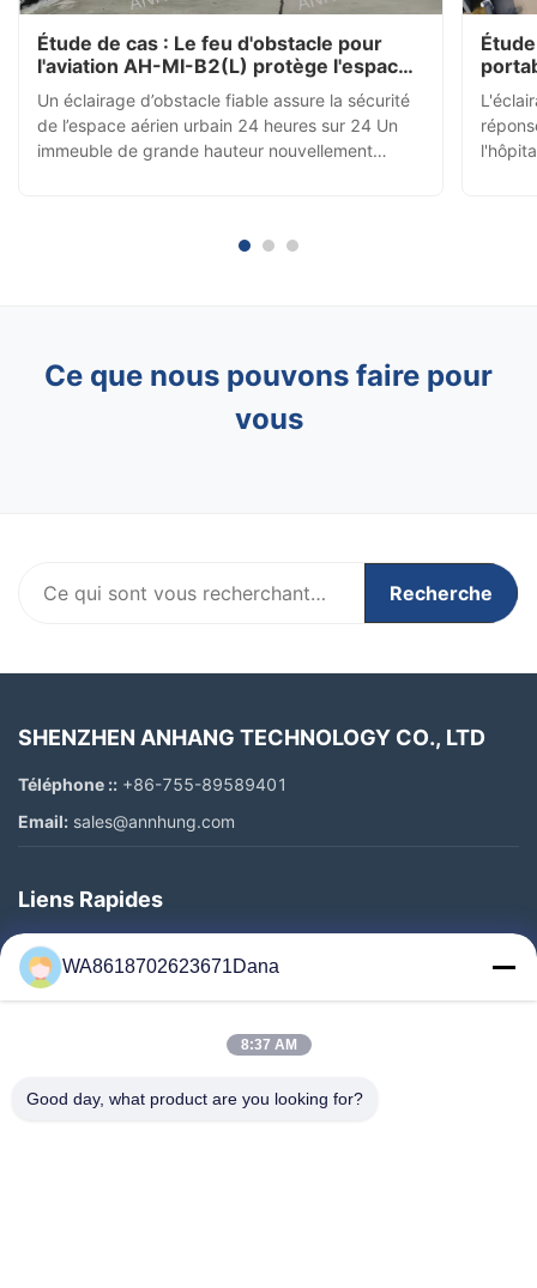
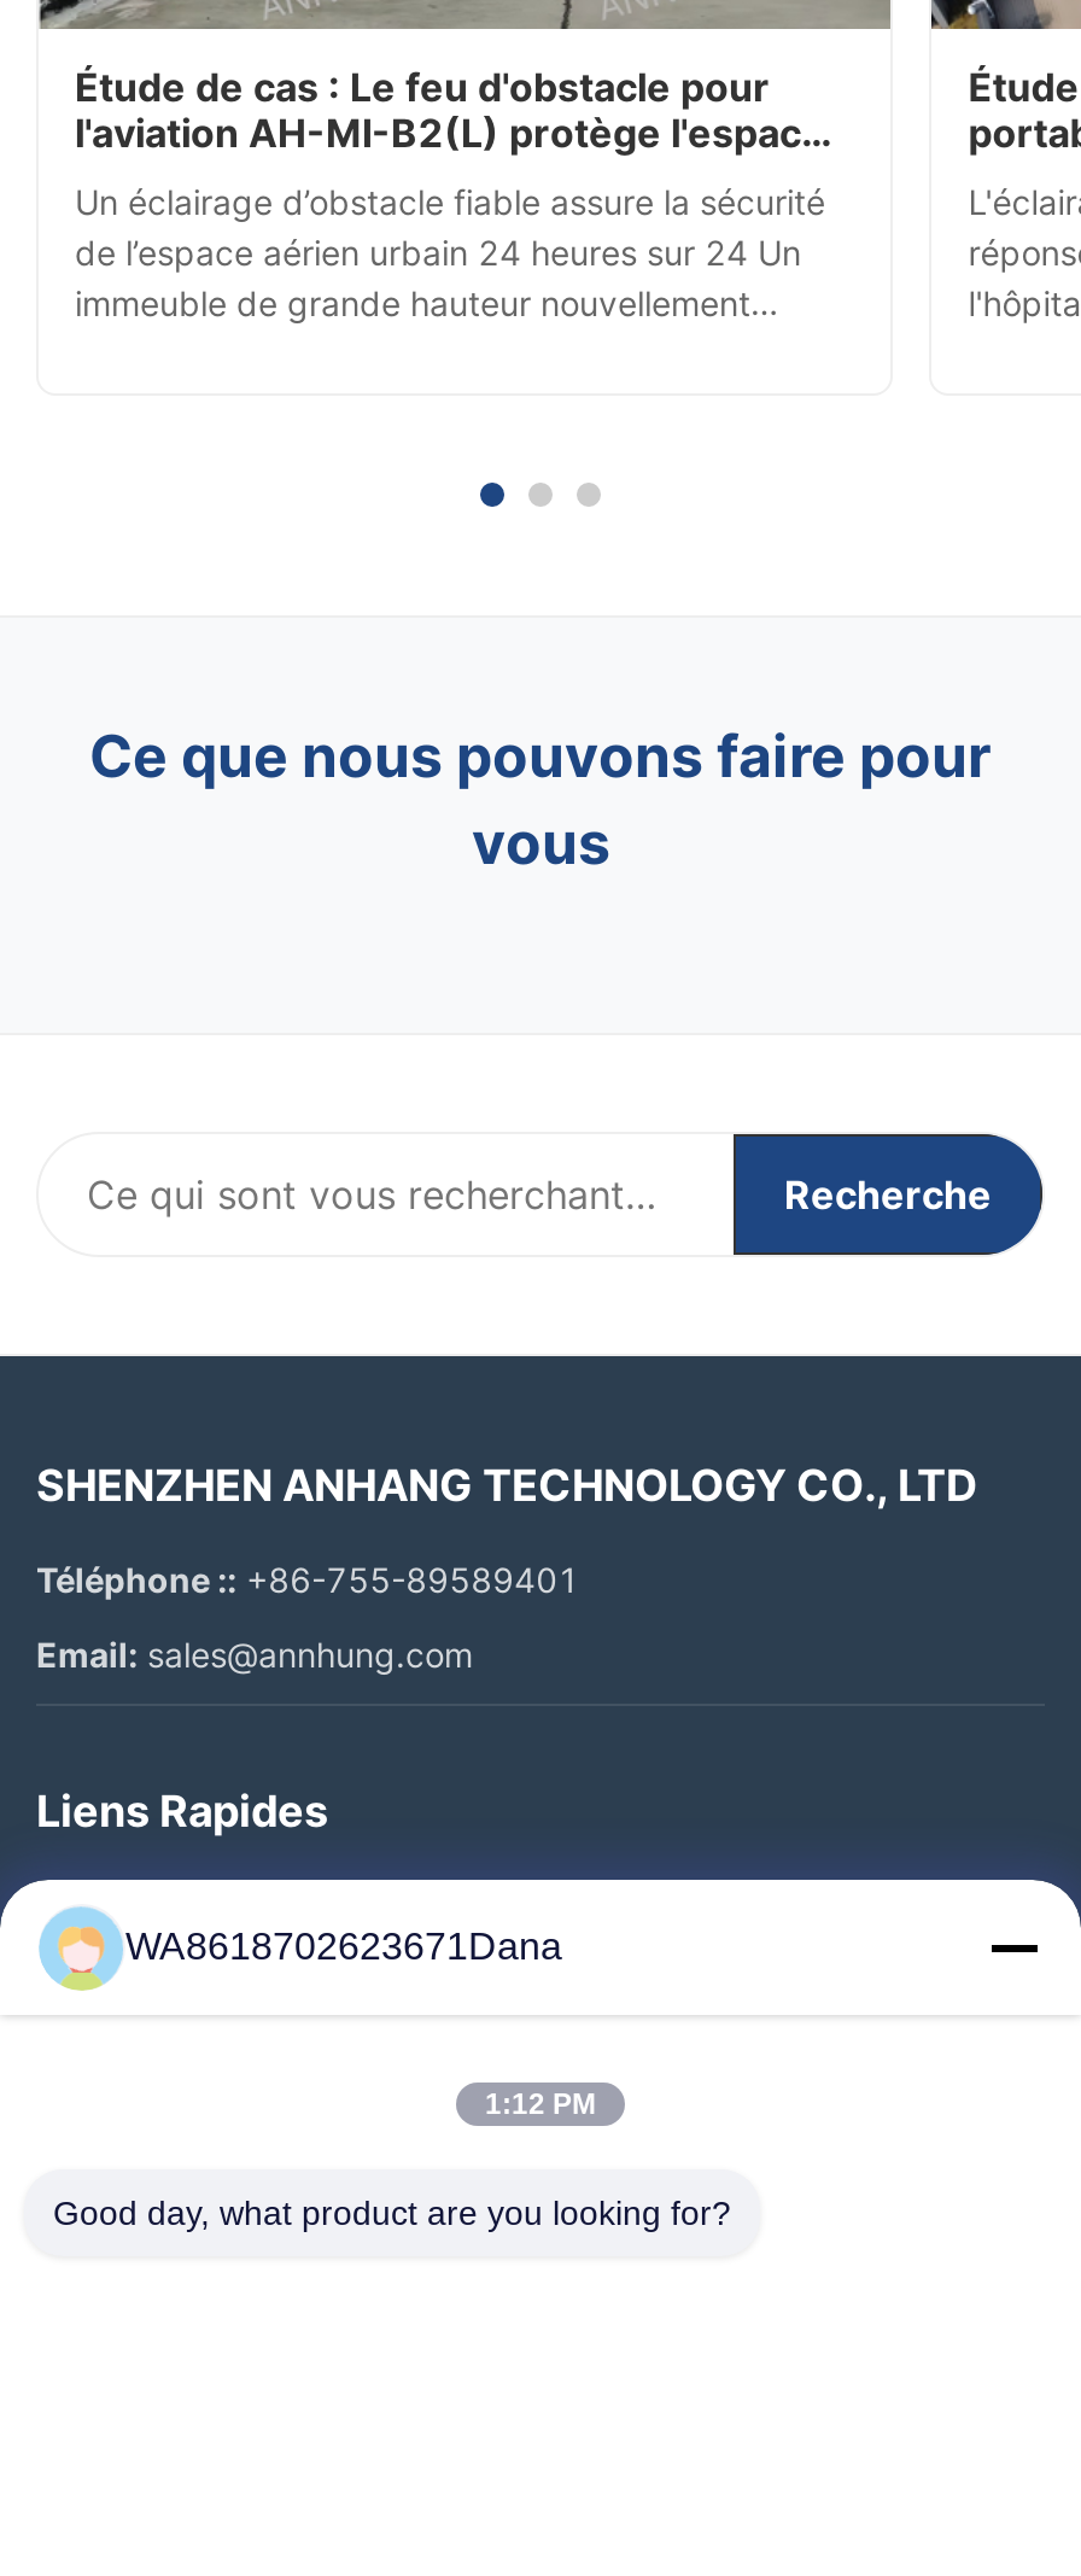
- 8:37 AM
+ 1:12 PM
